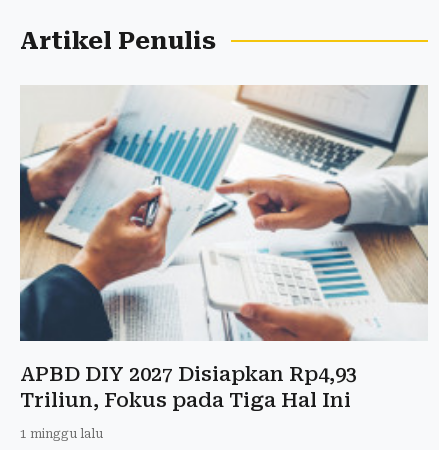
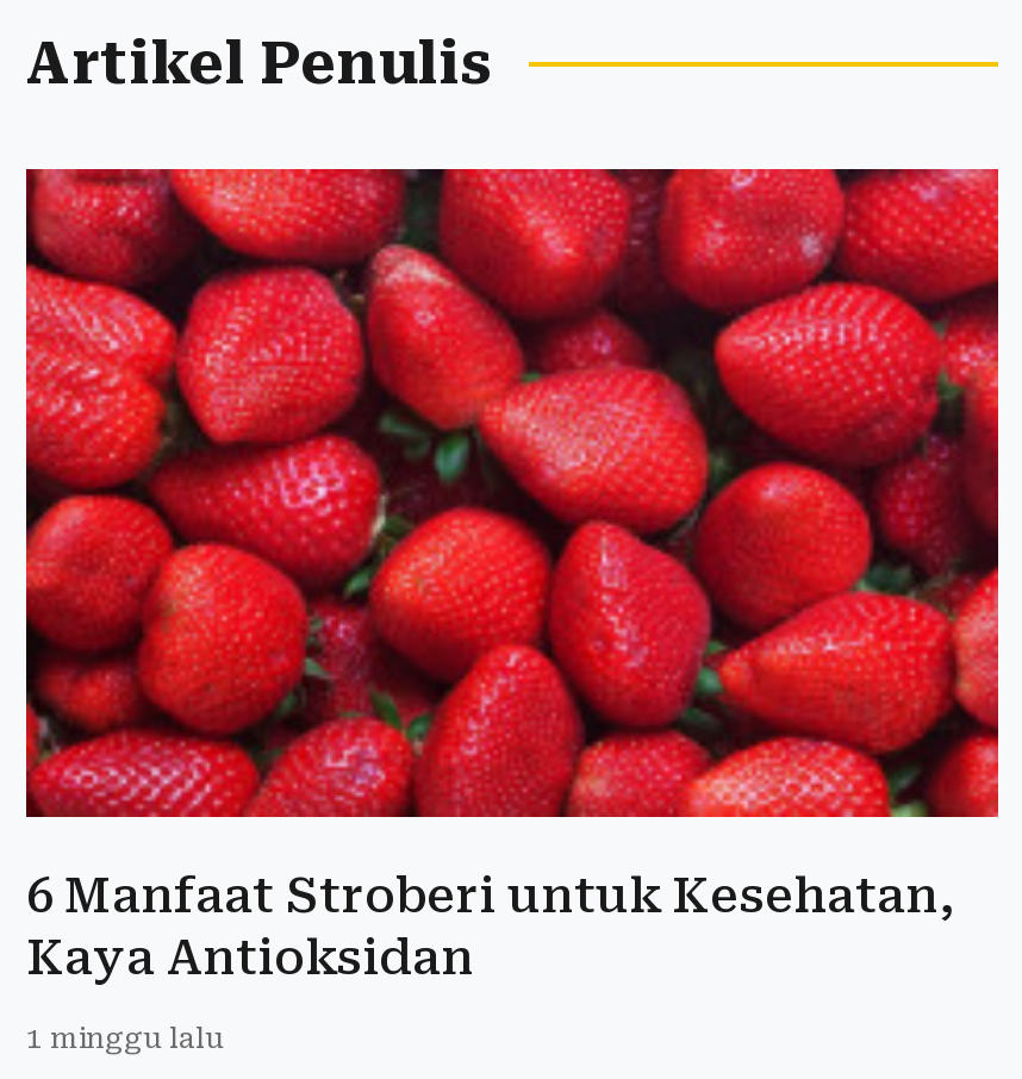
- [image]
- APBD DIY 2027 Disiapkan Rp4,93
- Triliun, Fokus pada Tiga Hal Ini
+ [image]
+ 6 Manfaat Stroberi untuk Kesehatan,
+ Kaya Antioksidan
